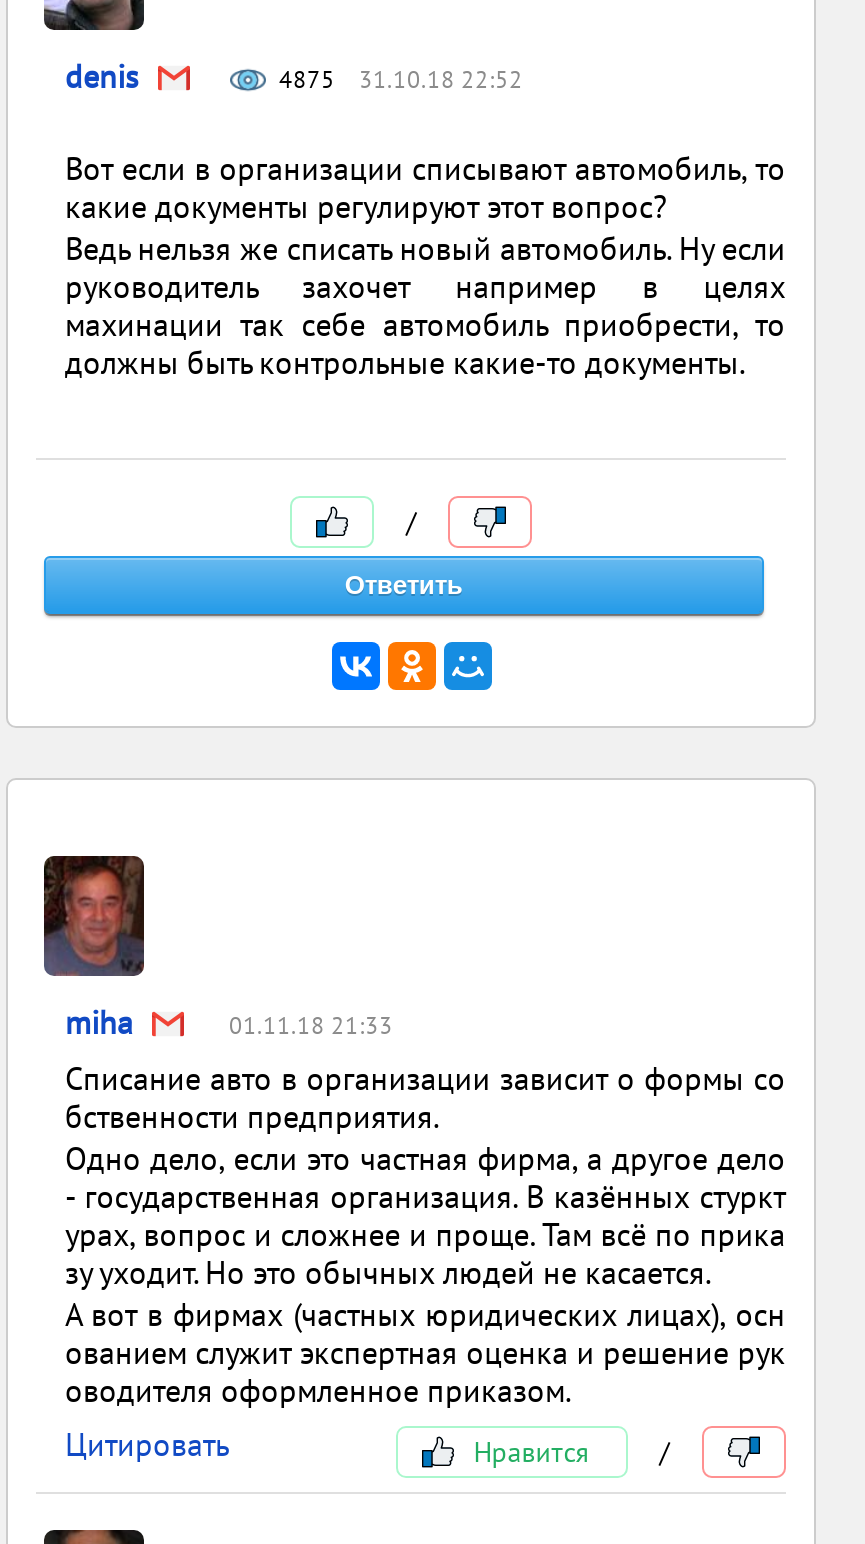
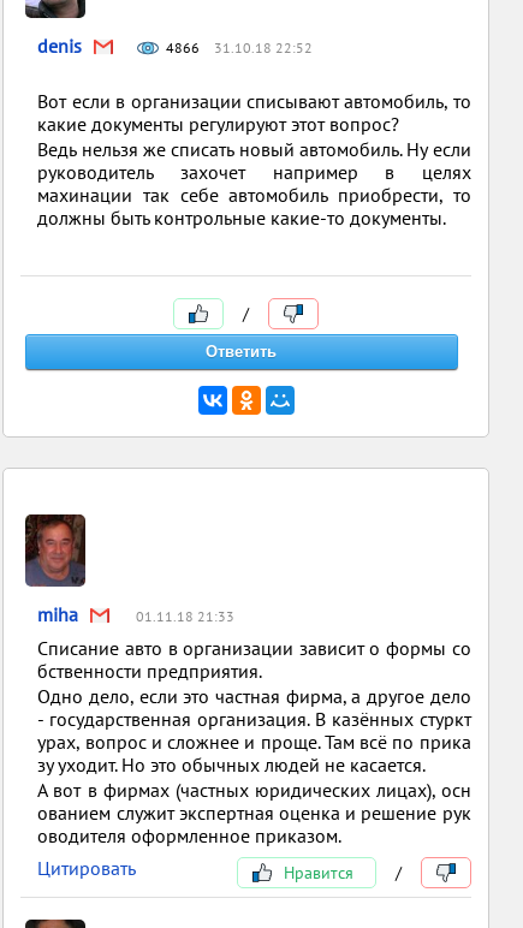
- 4875 31.10.18 22:52
+ 4866 31.10.18 22:52
